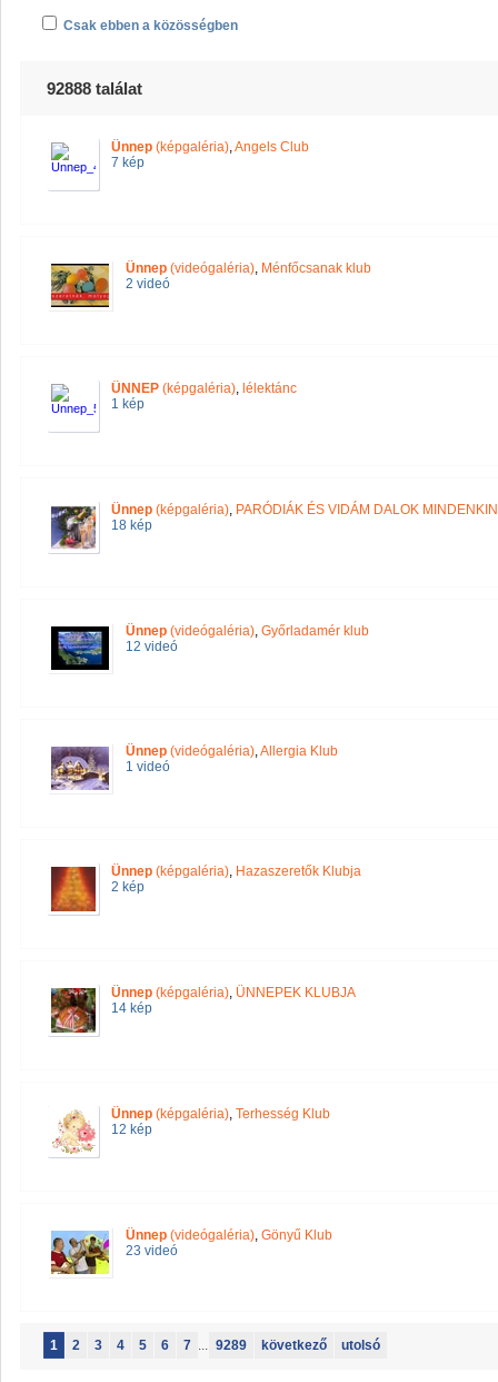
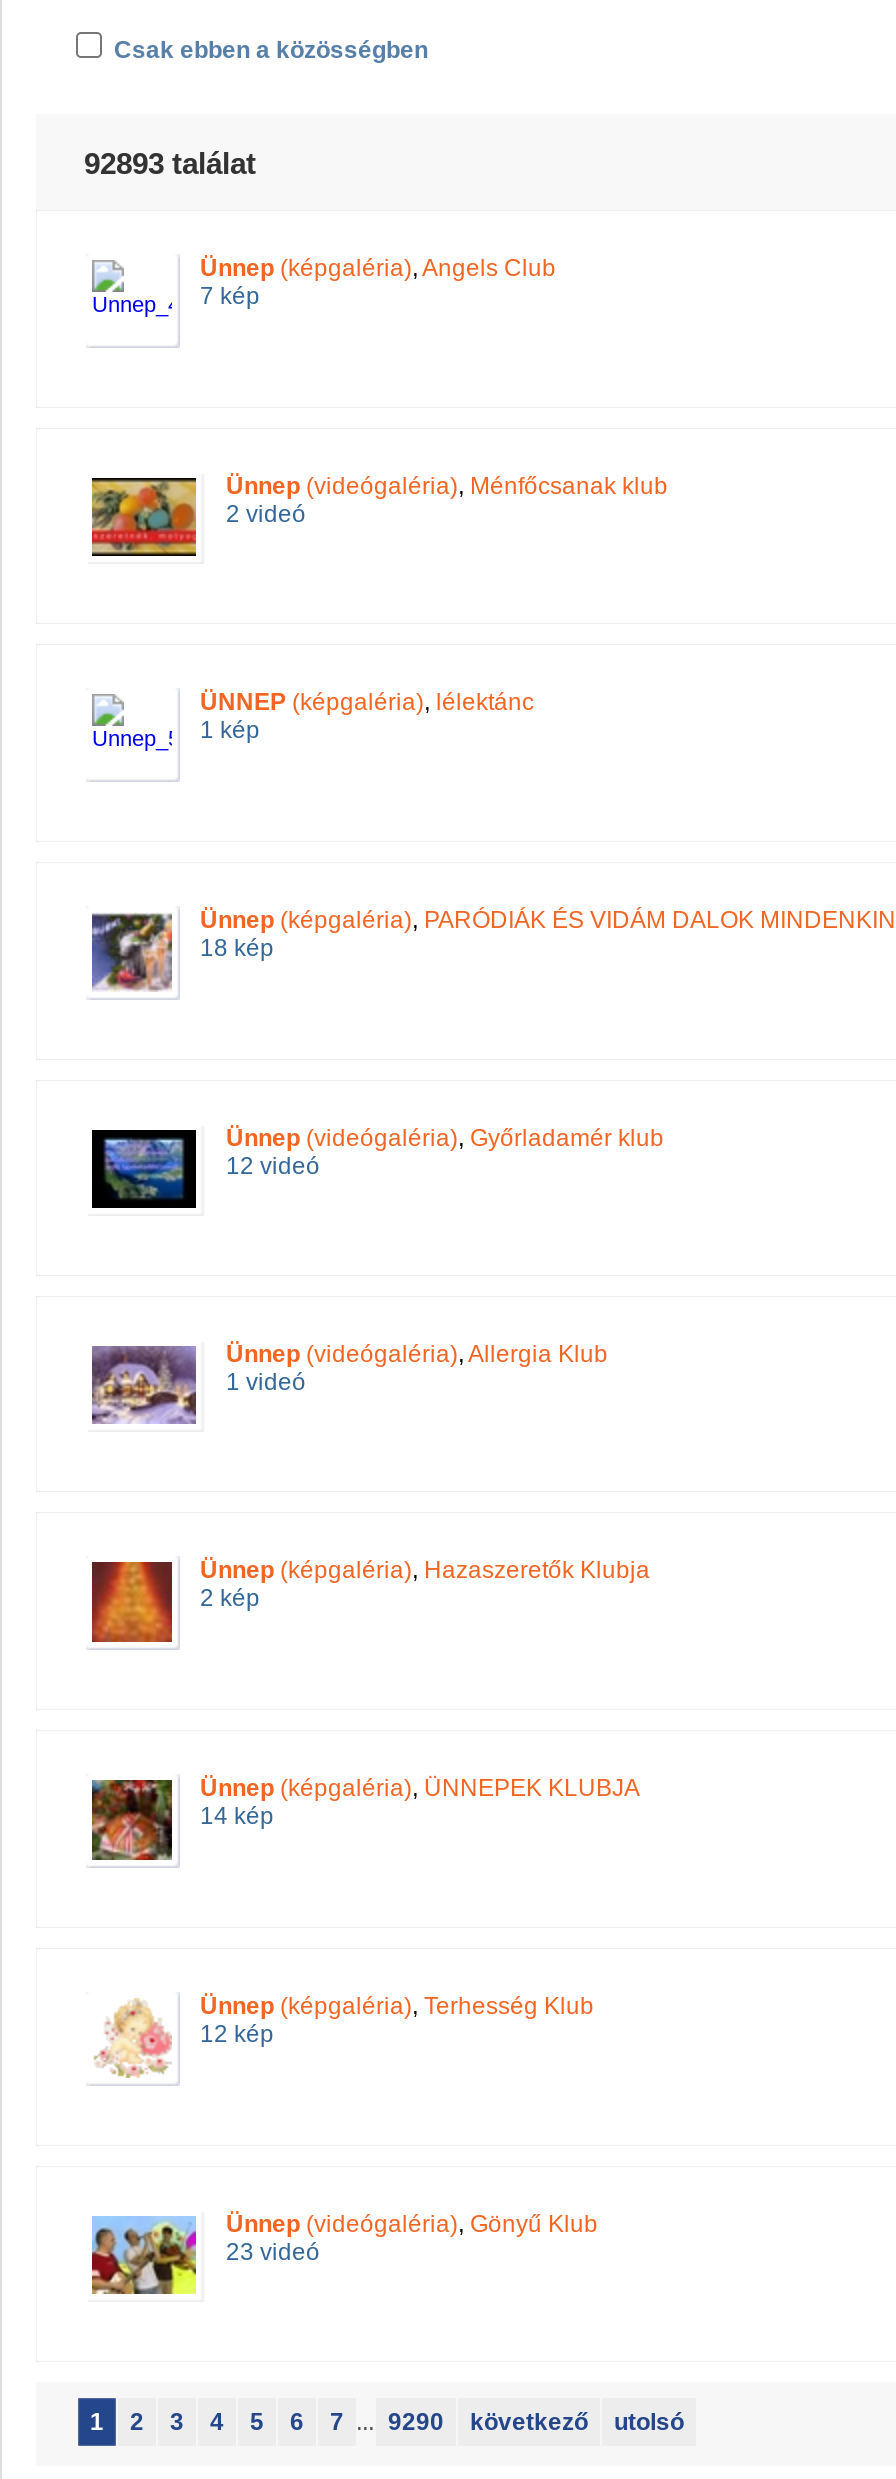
- 92888 találat
+ 92893 találat

- 1 2 3 4 5 6 7 ... 9289 következő utolsó
+ 1 2 3 4 5 6 7 ... 9290 következő utolsó
